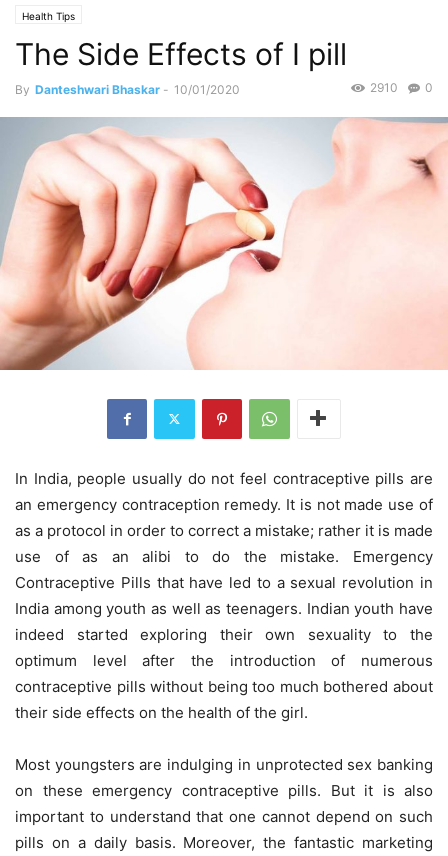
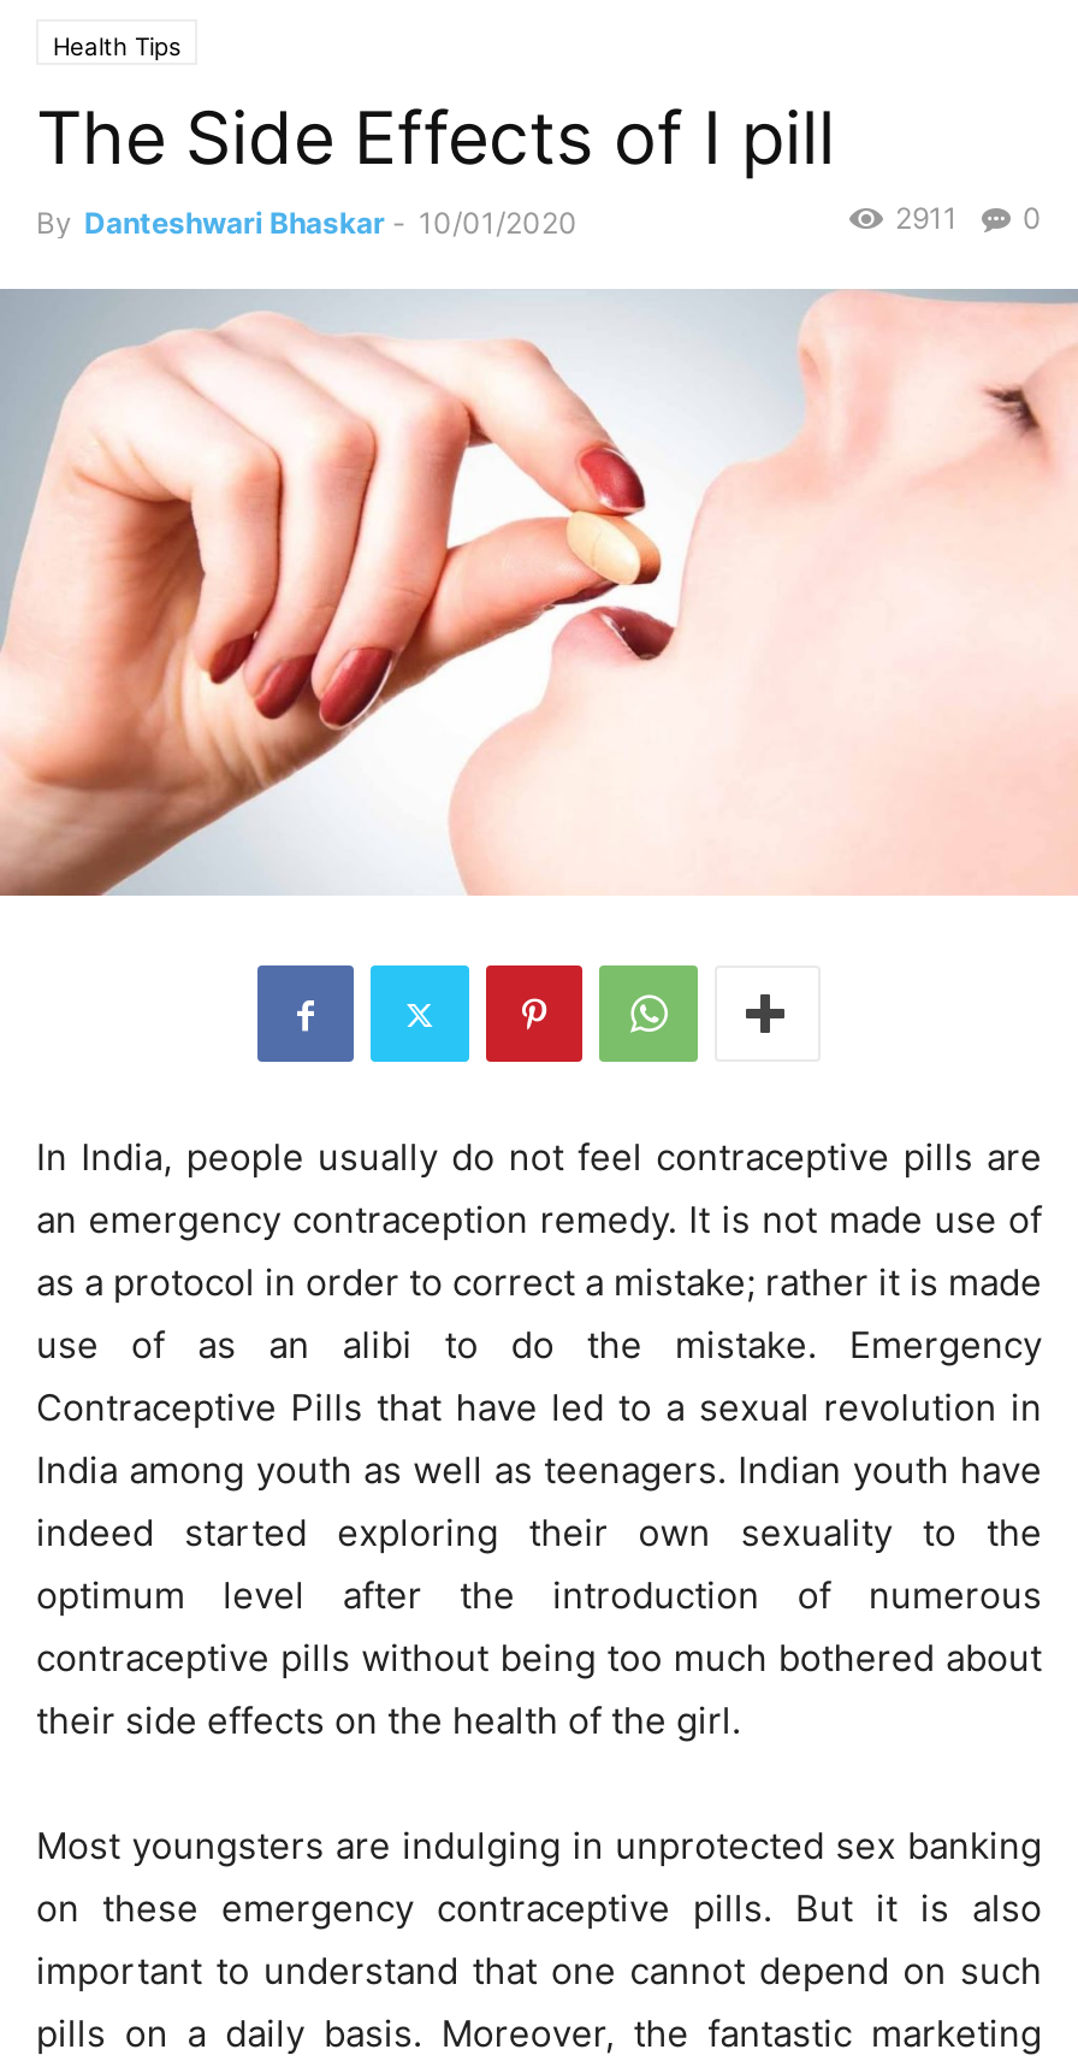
- 2910 0
+ 2911 0
